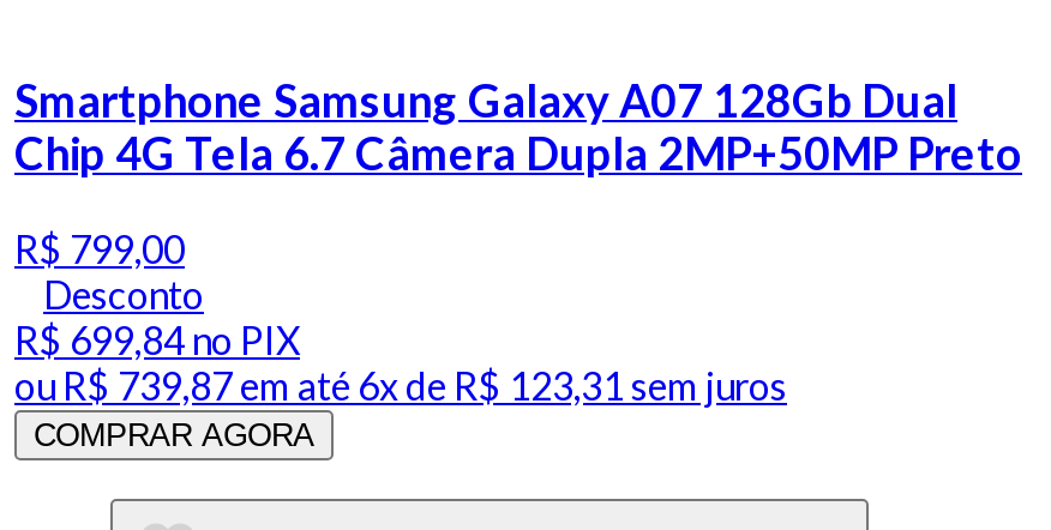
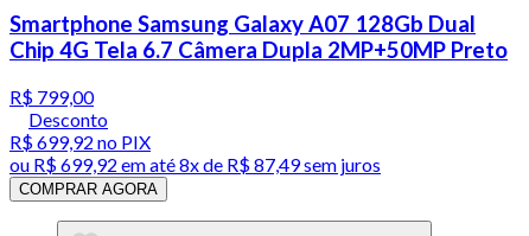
- R$ 699,84 no PIX
+ R$ 699,92 no PIX

- ou R$ 739,87 em até 6x de R$ 123,31 sem juros
+ ou R$ 699,92 em até 8x de R$ 87,49 sem juros
